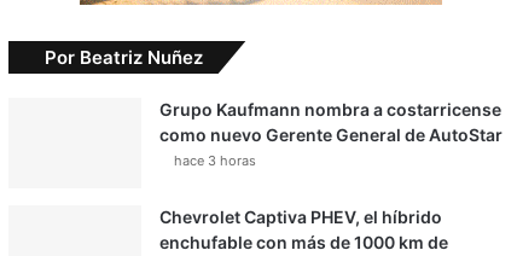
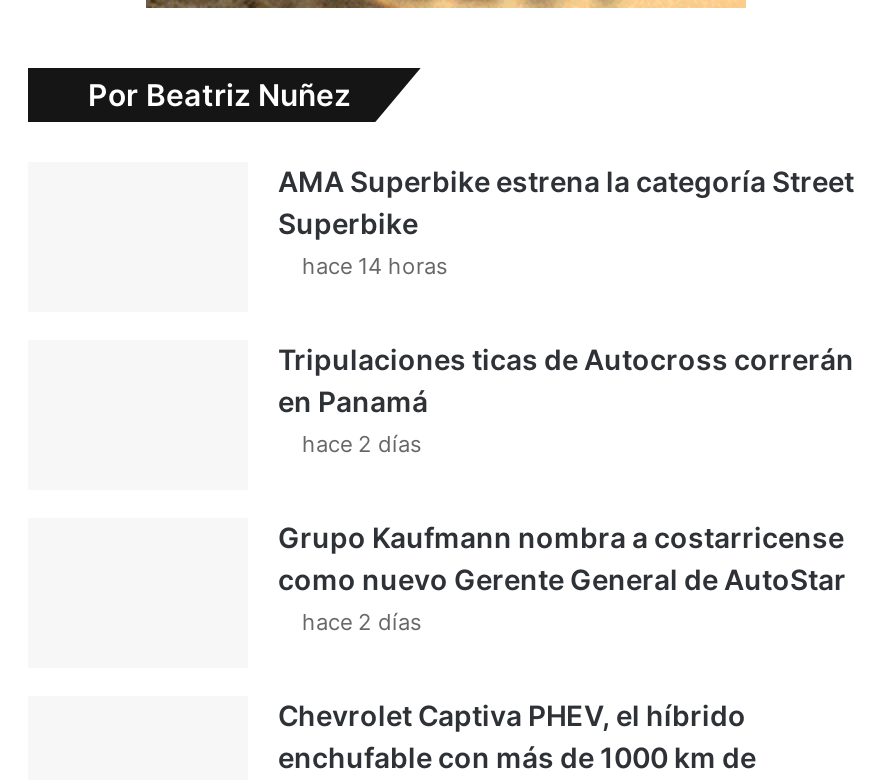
+ AMA Superbike estrena la categoría Street
+ Superbike
+ hace 14 horas
+ Tripulaciones ticas de Autocross correrán
+ en Panamá
+ hace 2 días

- hace 3 horas
+ hace 2 días
